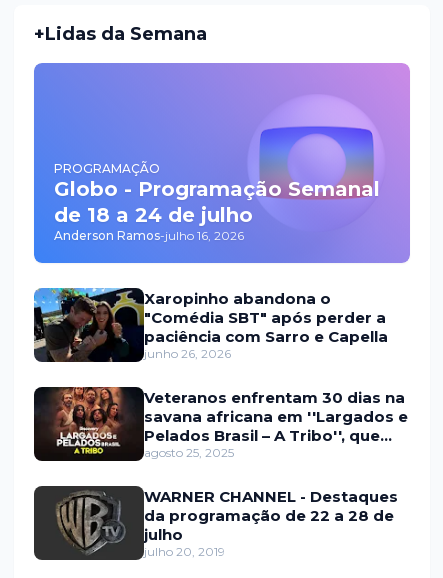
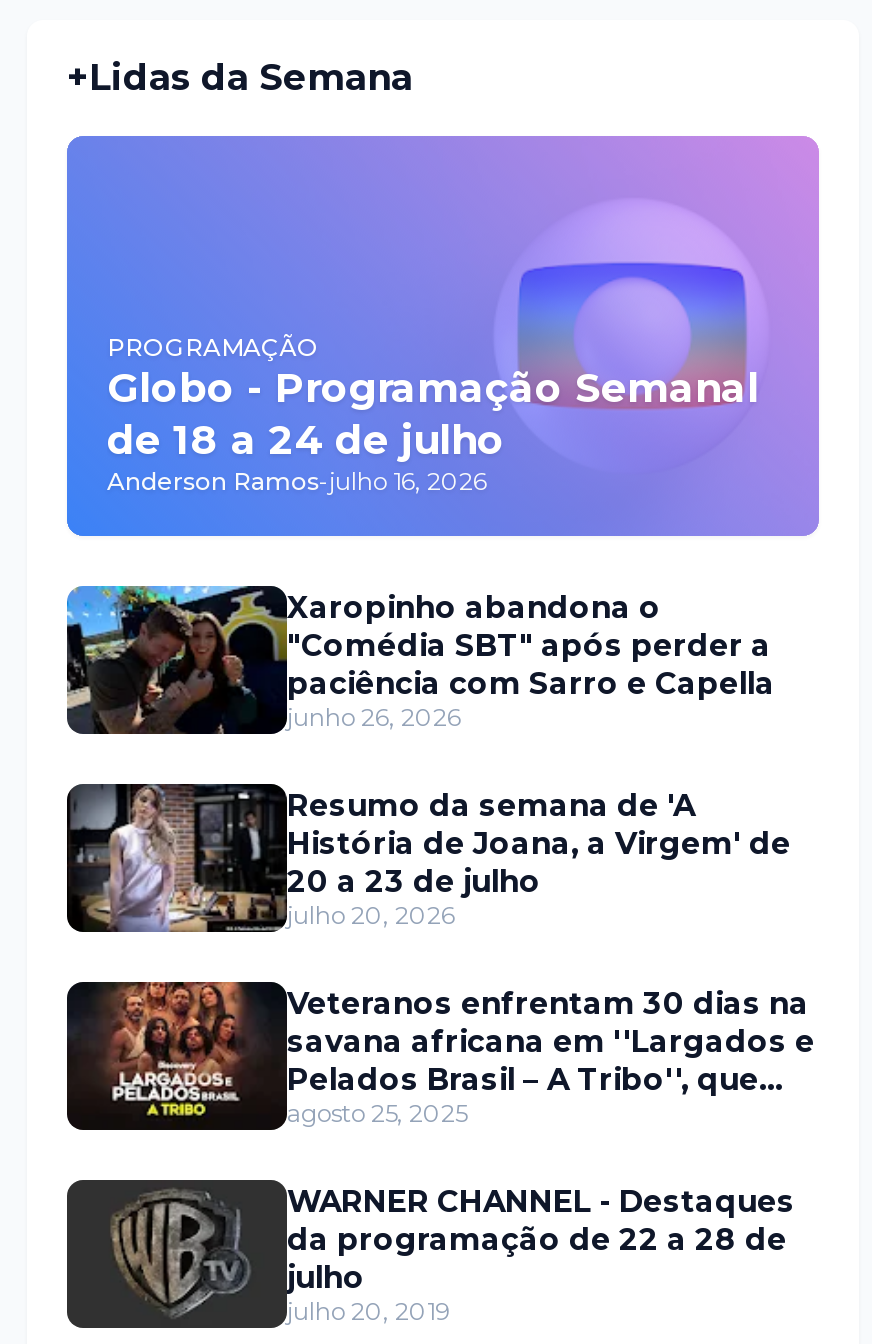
+ [image]
+ Resumo da semana de 'A
+ História de Joana, a Virgem' de
+ 20 a 23 de julho
+ julho 20, 2026
